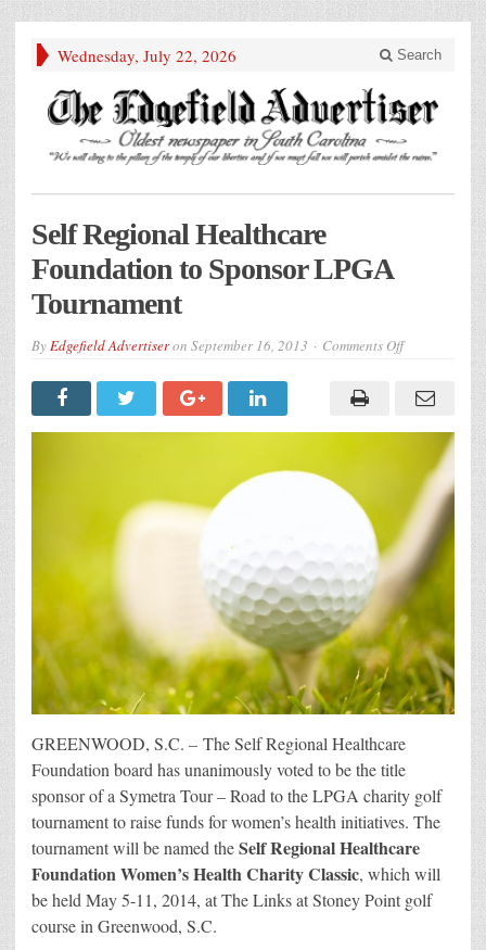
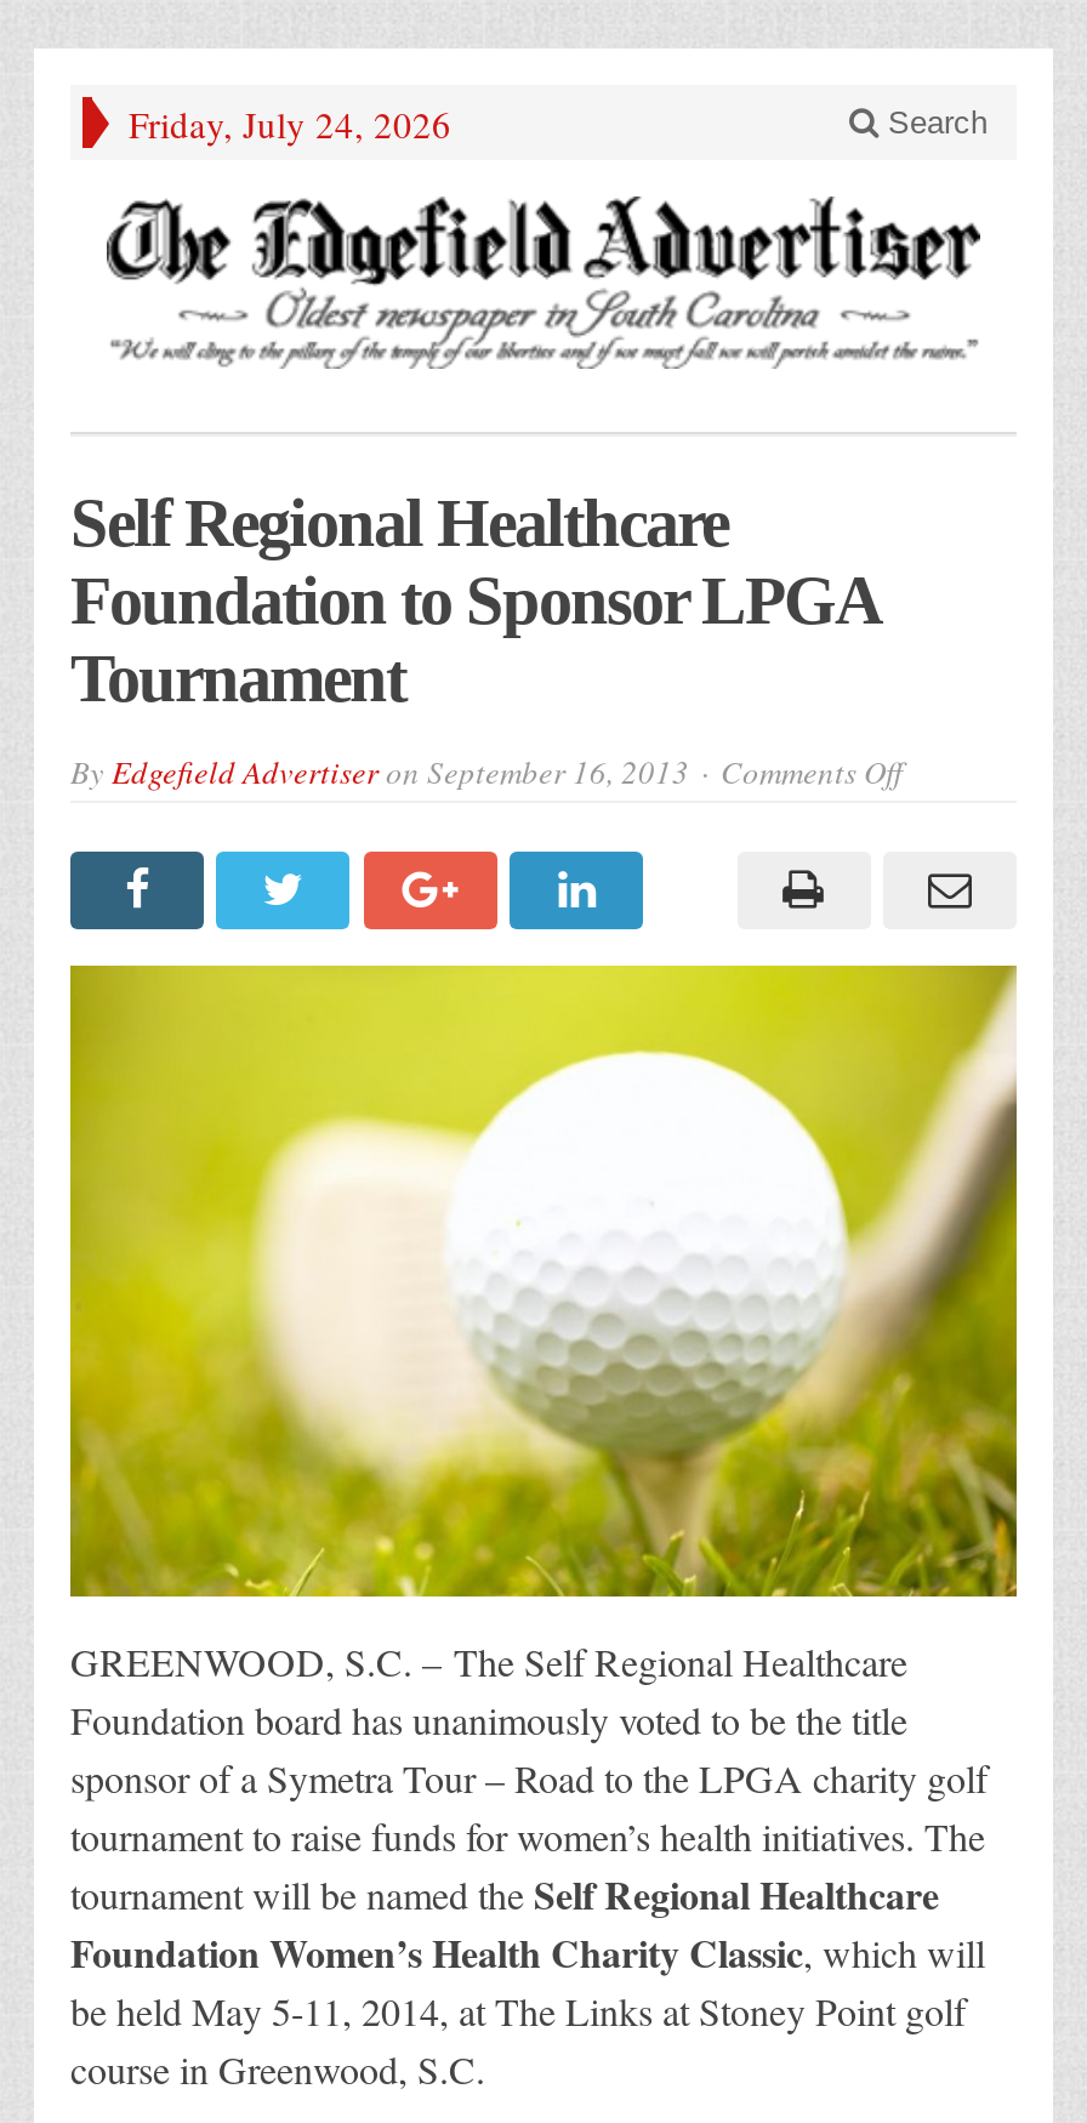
- Wednesday, July 22, 2026
+ Friday, July 24, 2026
